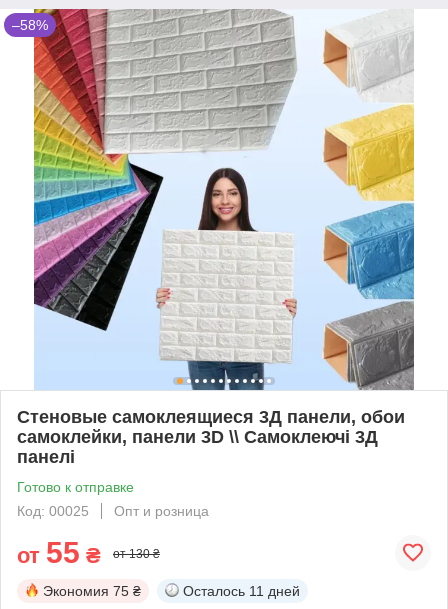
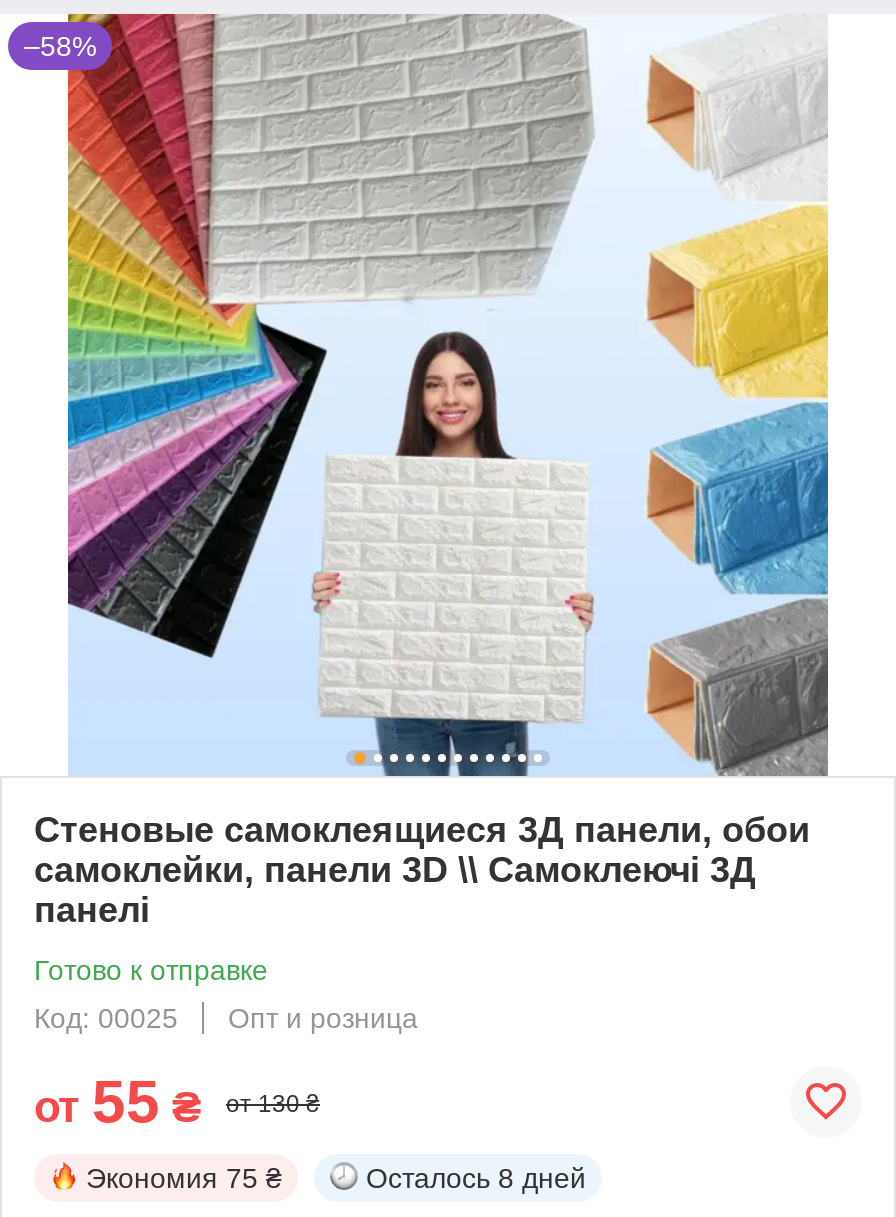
- Осталось 11 дней
+ Осталось 8 дней
